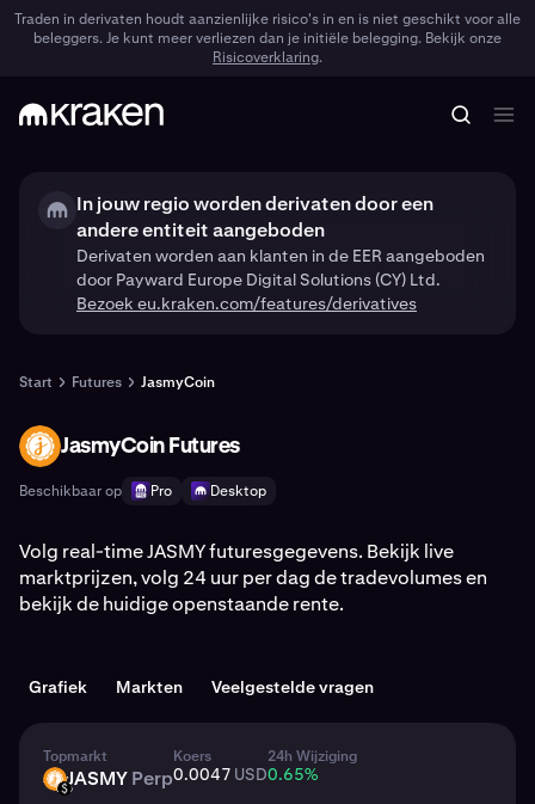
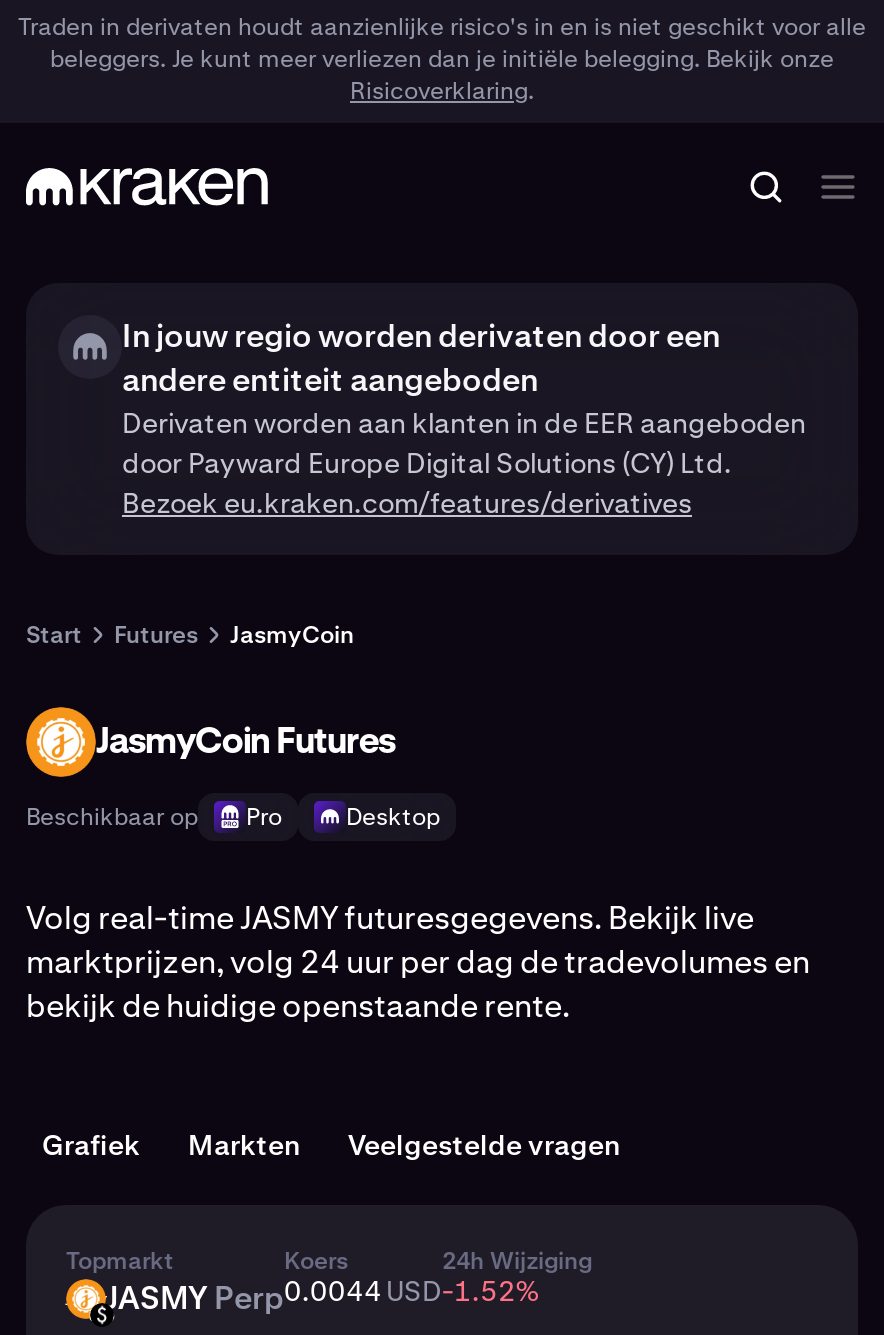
- 0.0047 USD
+ 0.0044 USD

- 0.65%
+ -1.52%
